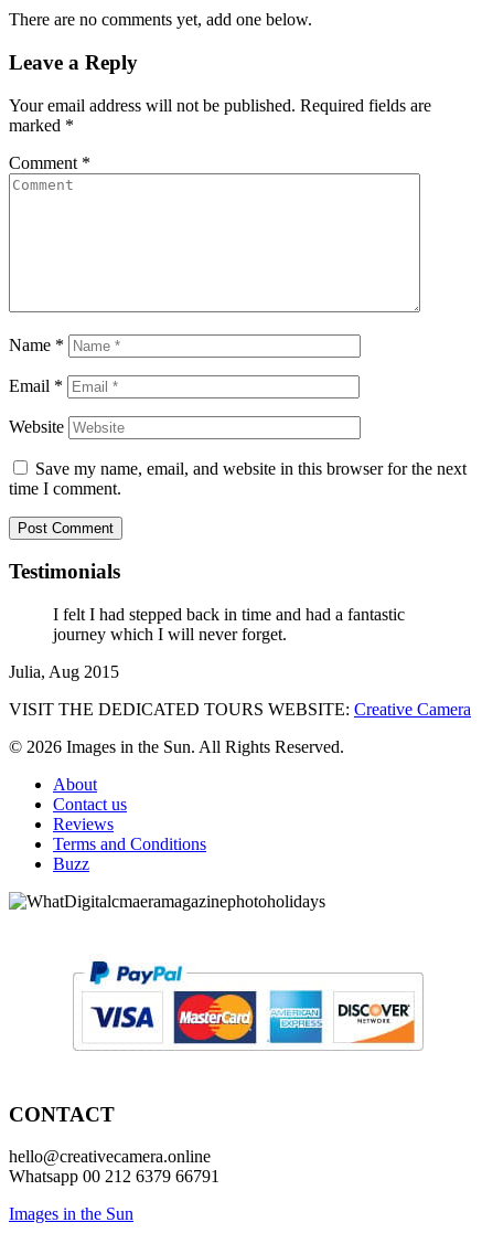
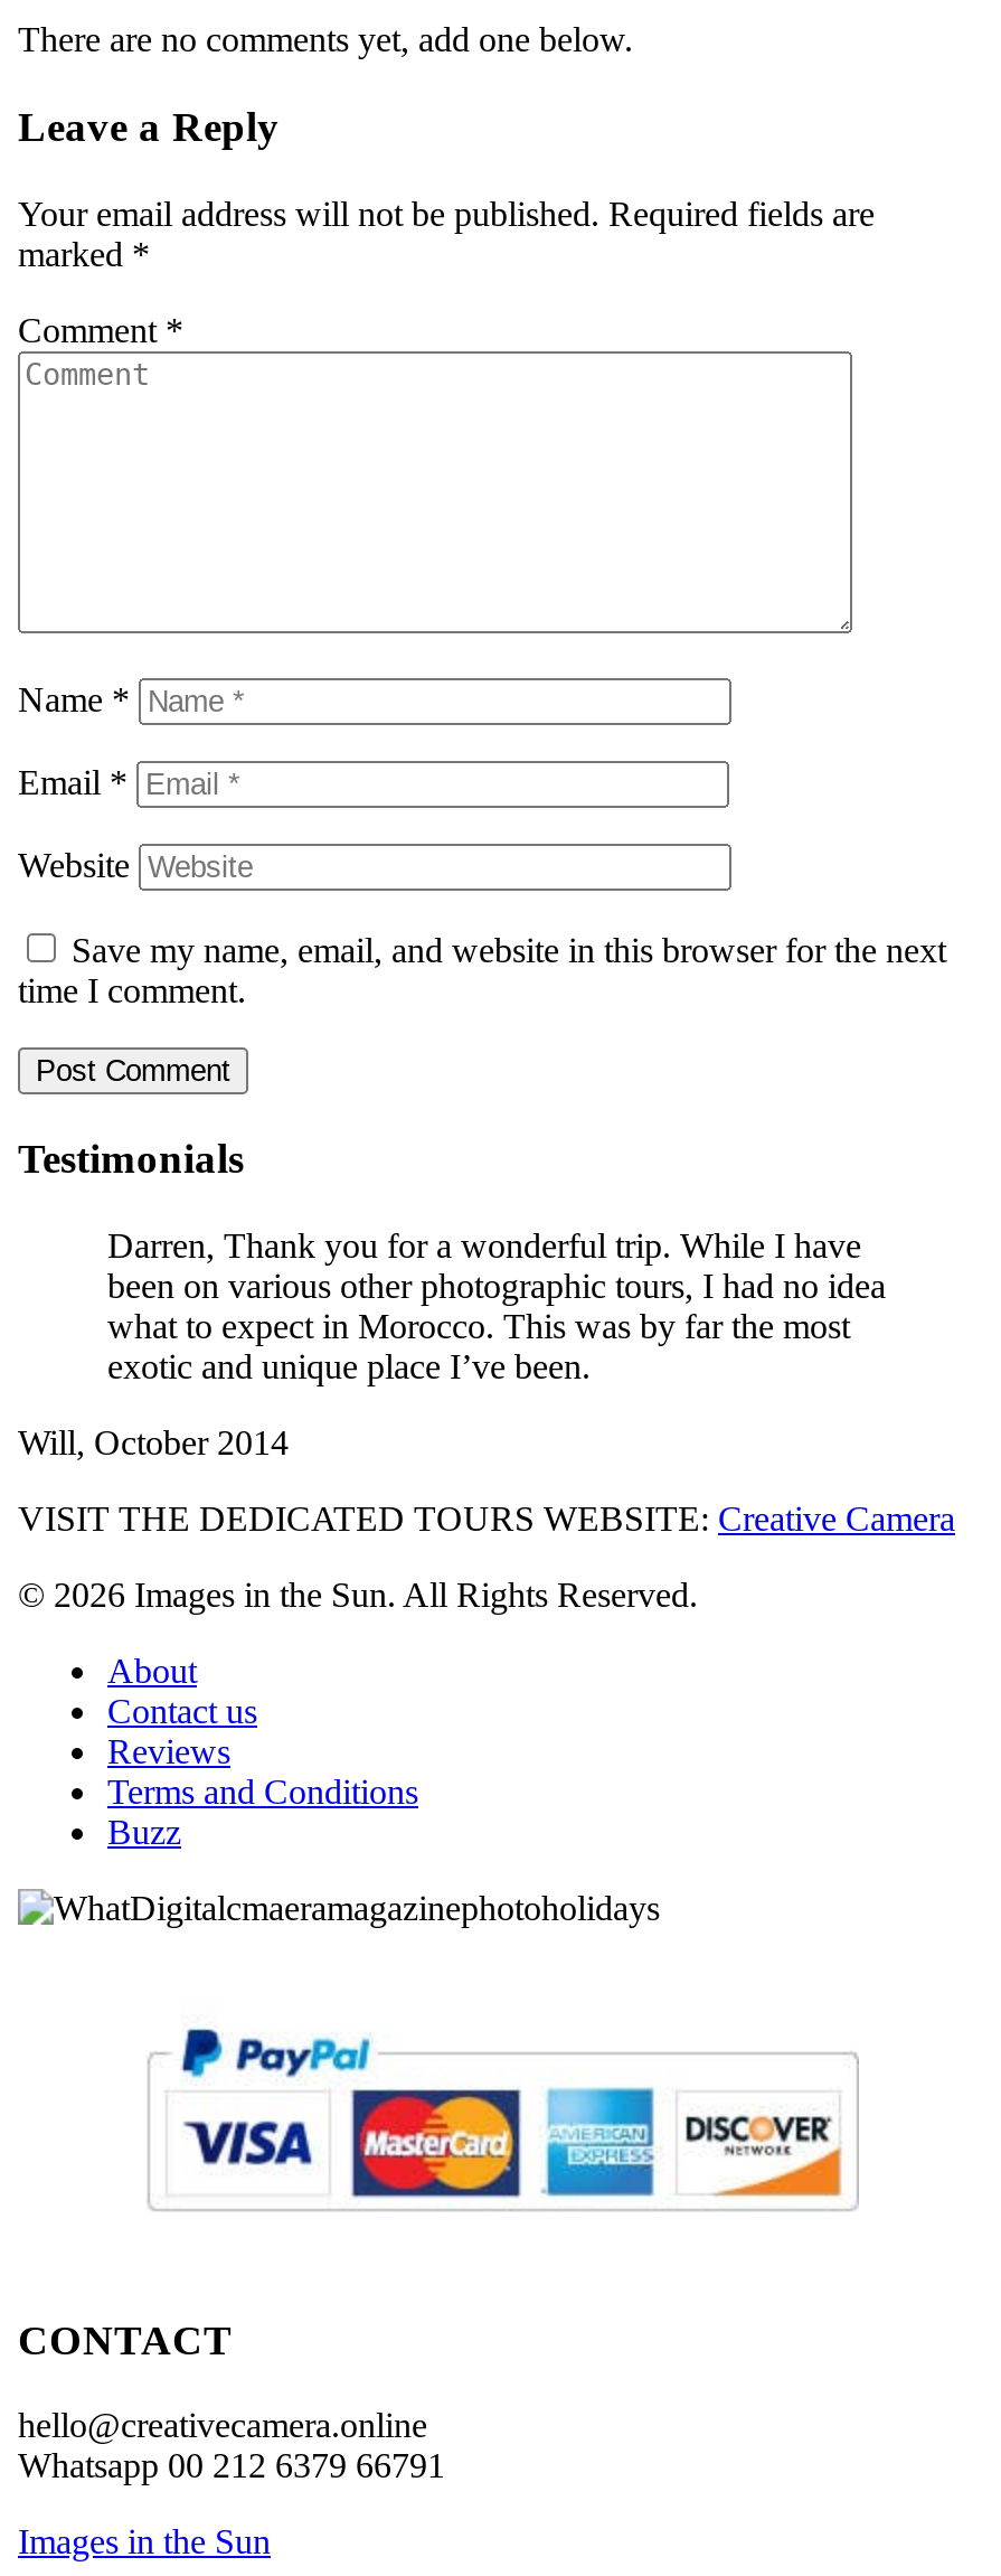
- I felt I had stepped back in time and had a fantastic
- journey which I will never forget.
+ Darren, Thank you for a wonderful trip. While I have
+ been on various other photographic tours, I had no idea
+ what to expect in Morocco. This was by far the most
+ exotic and unique place I’ve been.

- Julia, Aug 2015
+ Will, October 2014
